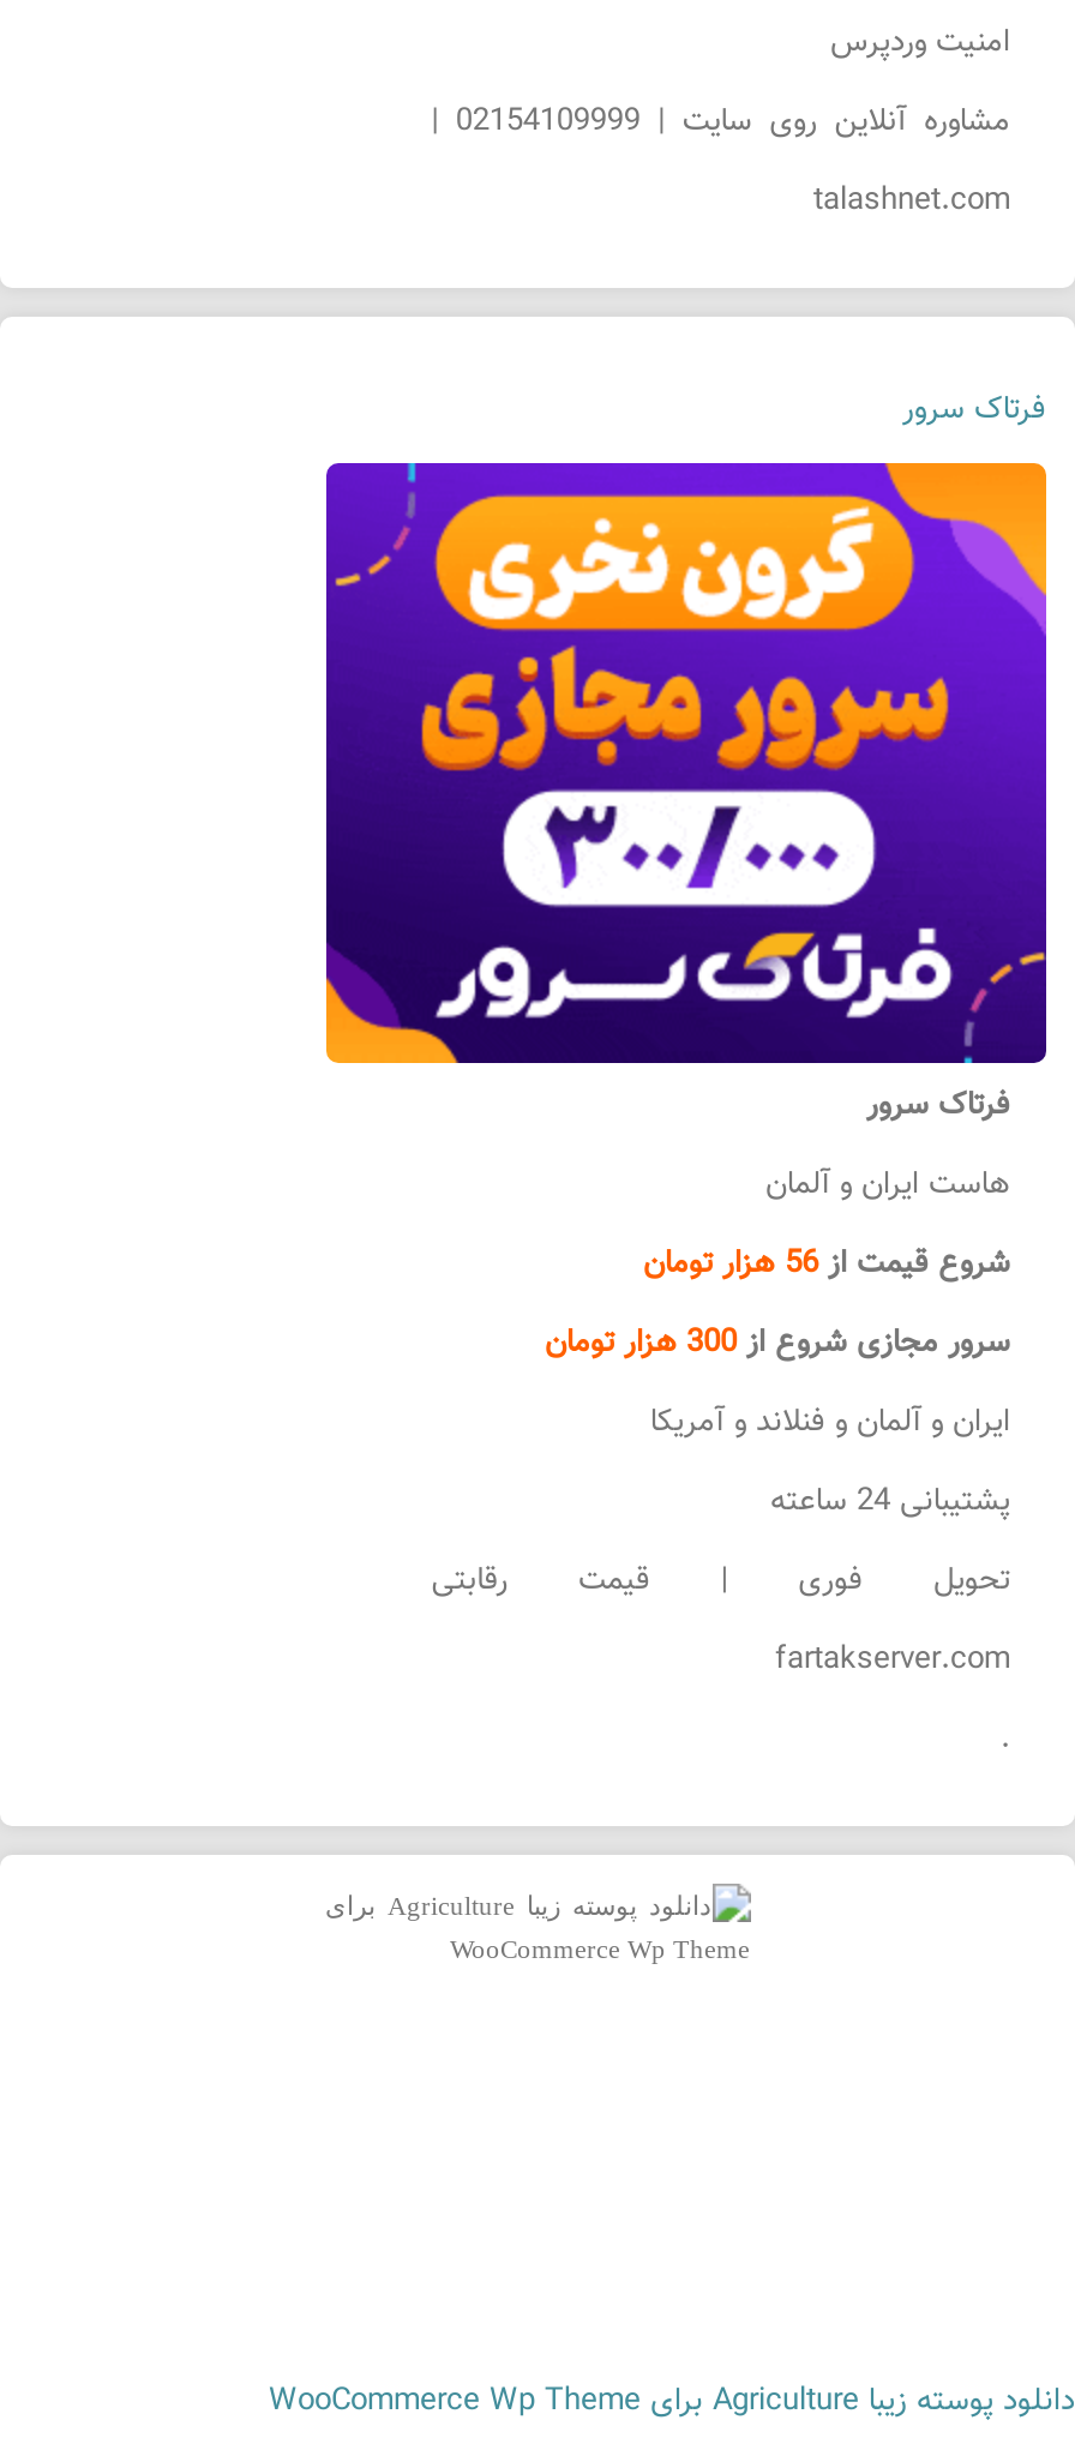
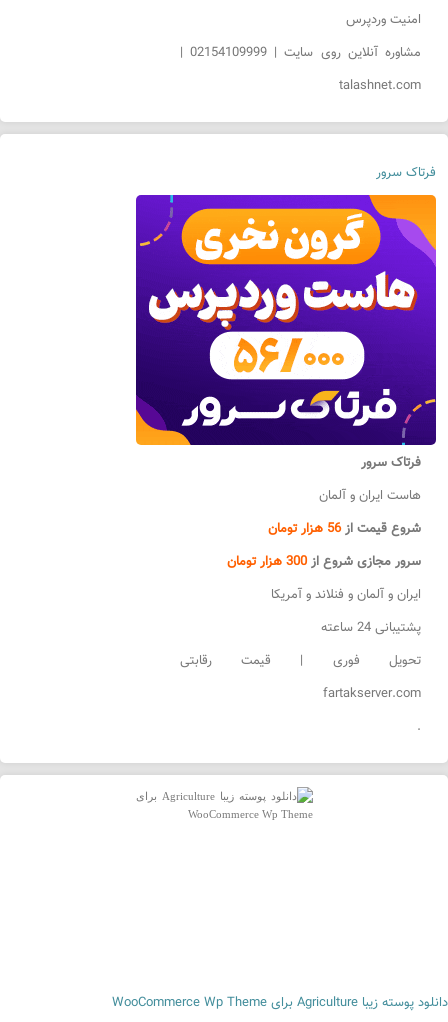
- [image]
+ [image]

- [image]
+ [image]
